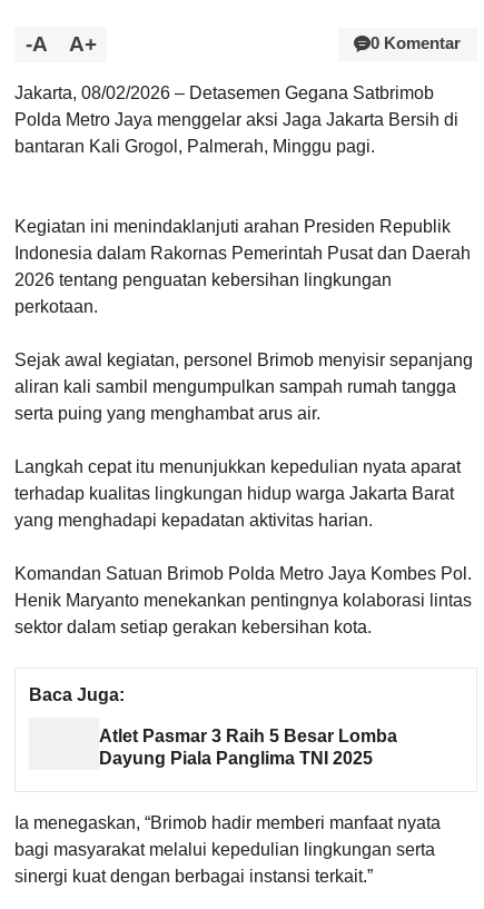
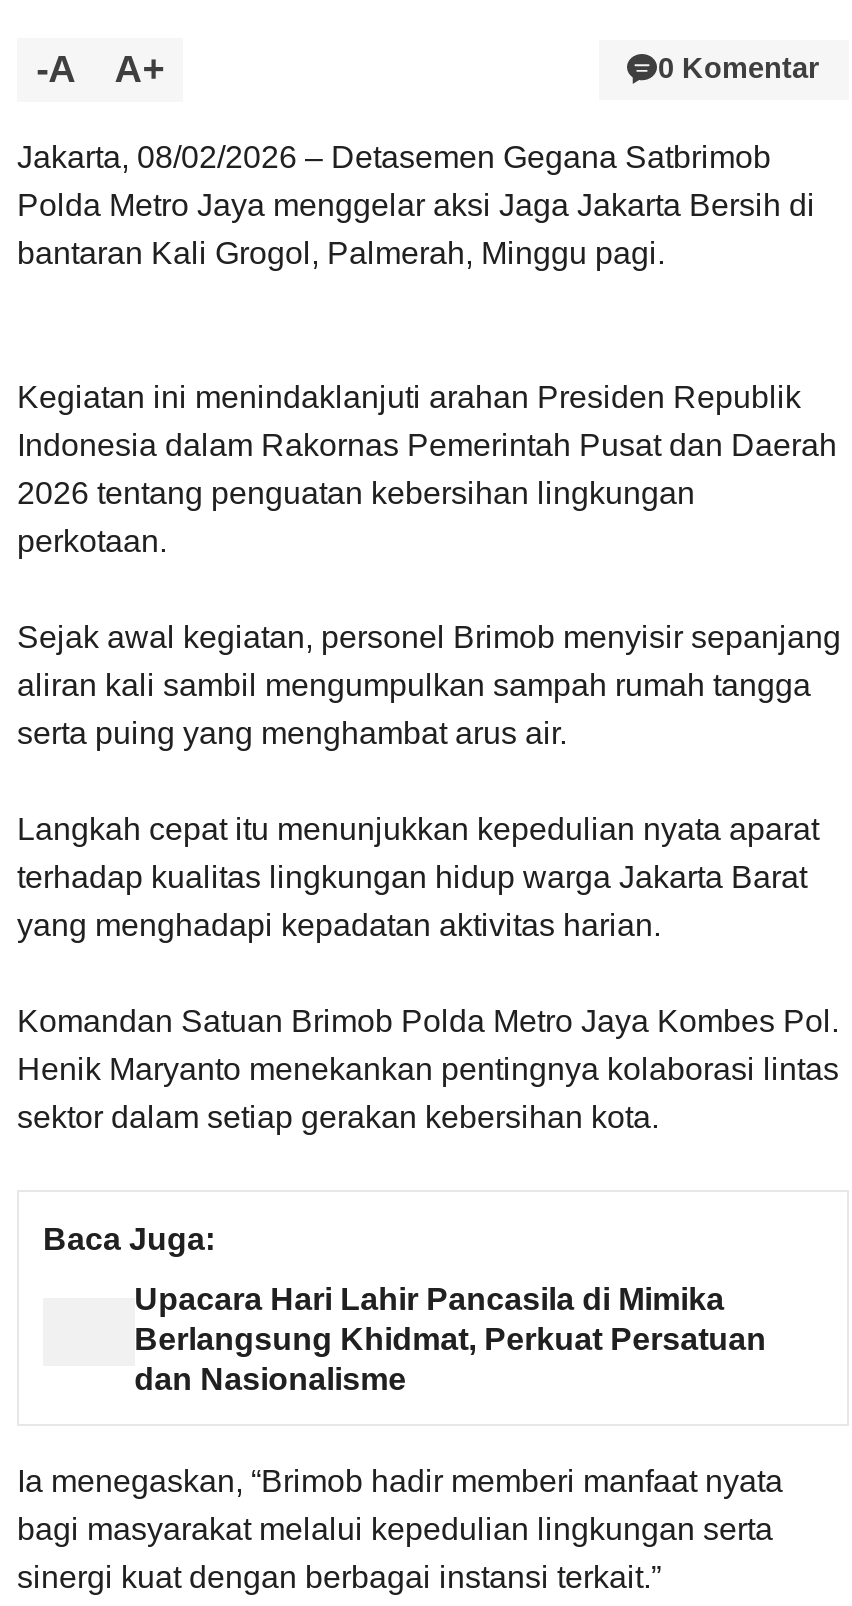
- Atlet Pasmar 3 Raih 5 Besar Lomba
- Dayung Piala Panglima TNI 2025
+ Upacara Hari Lahir Pancasila di Mimika
+ Berlangsung Khidmat, Perkuat Persatuan
+ dan Nasionalisme
